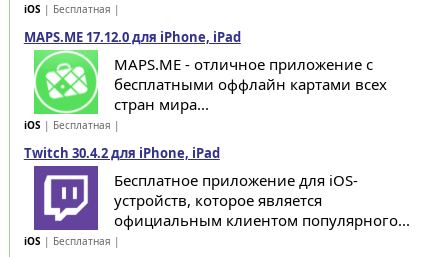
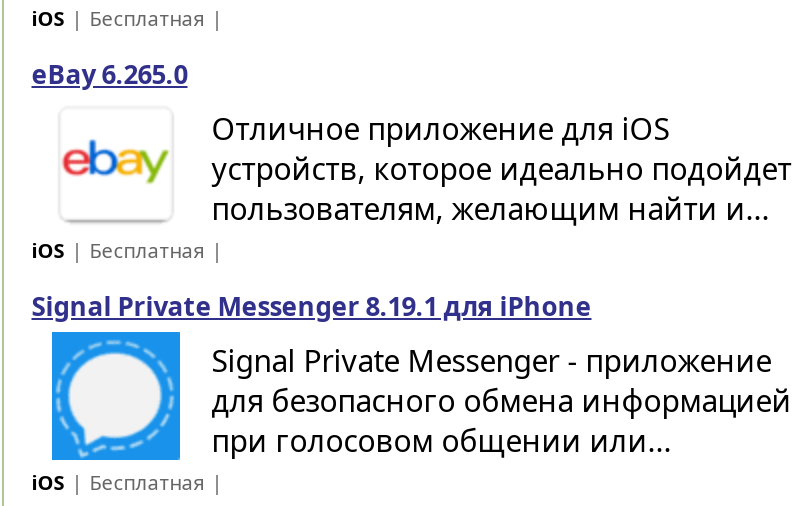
- [image]
- MAPS.ME 17.12.0 для iPhone, iPad
- MAPS.ME - отличное приложение с
- бесплатными оффлайн картами всех
- стран мира...
+ [image]
+ eBay 6.265.0
+ Отличное приложение для iOS
+ устройств, которое идеально подойдет
+ пользователям, желающим найти и...

- [image]
- Twitch 30.4.2 для iPhone, iPad
- Бесплатное приложение для iOS-
- устройств, которое является
- официальным клиентом популярного...
+ [image]
+ Signal Private Messenger 8.19.1 для iPhone
+ Signal Private Messenger - приложение
+ для безопасного обмена информацией
+ при голосовом общении или...
